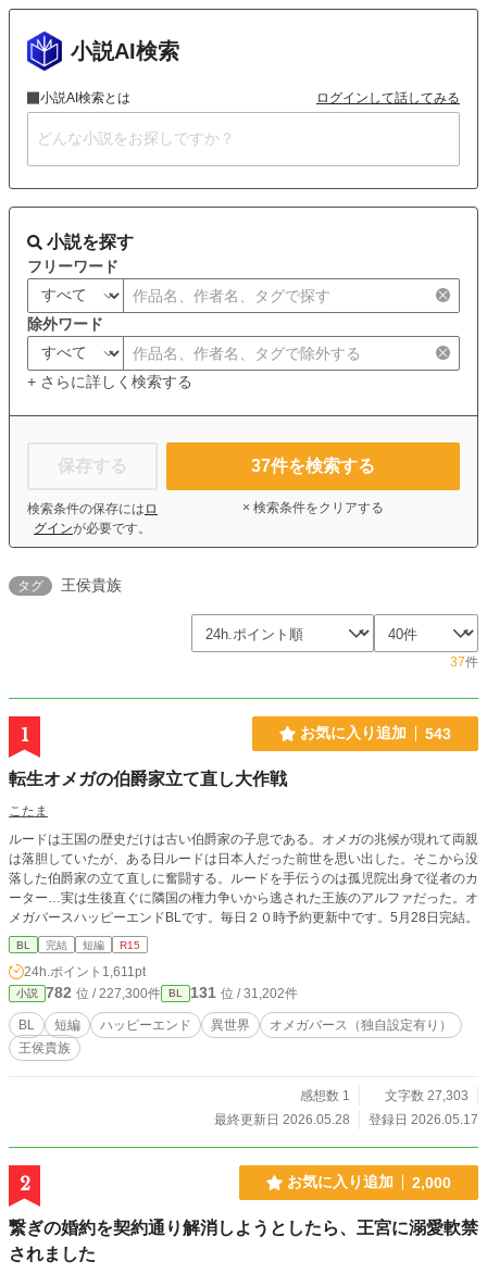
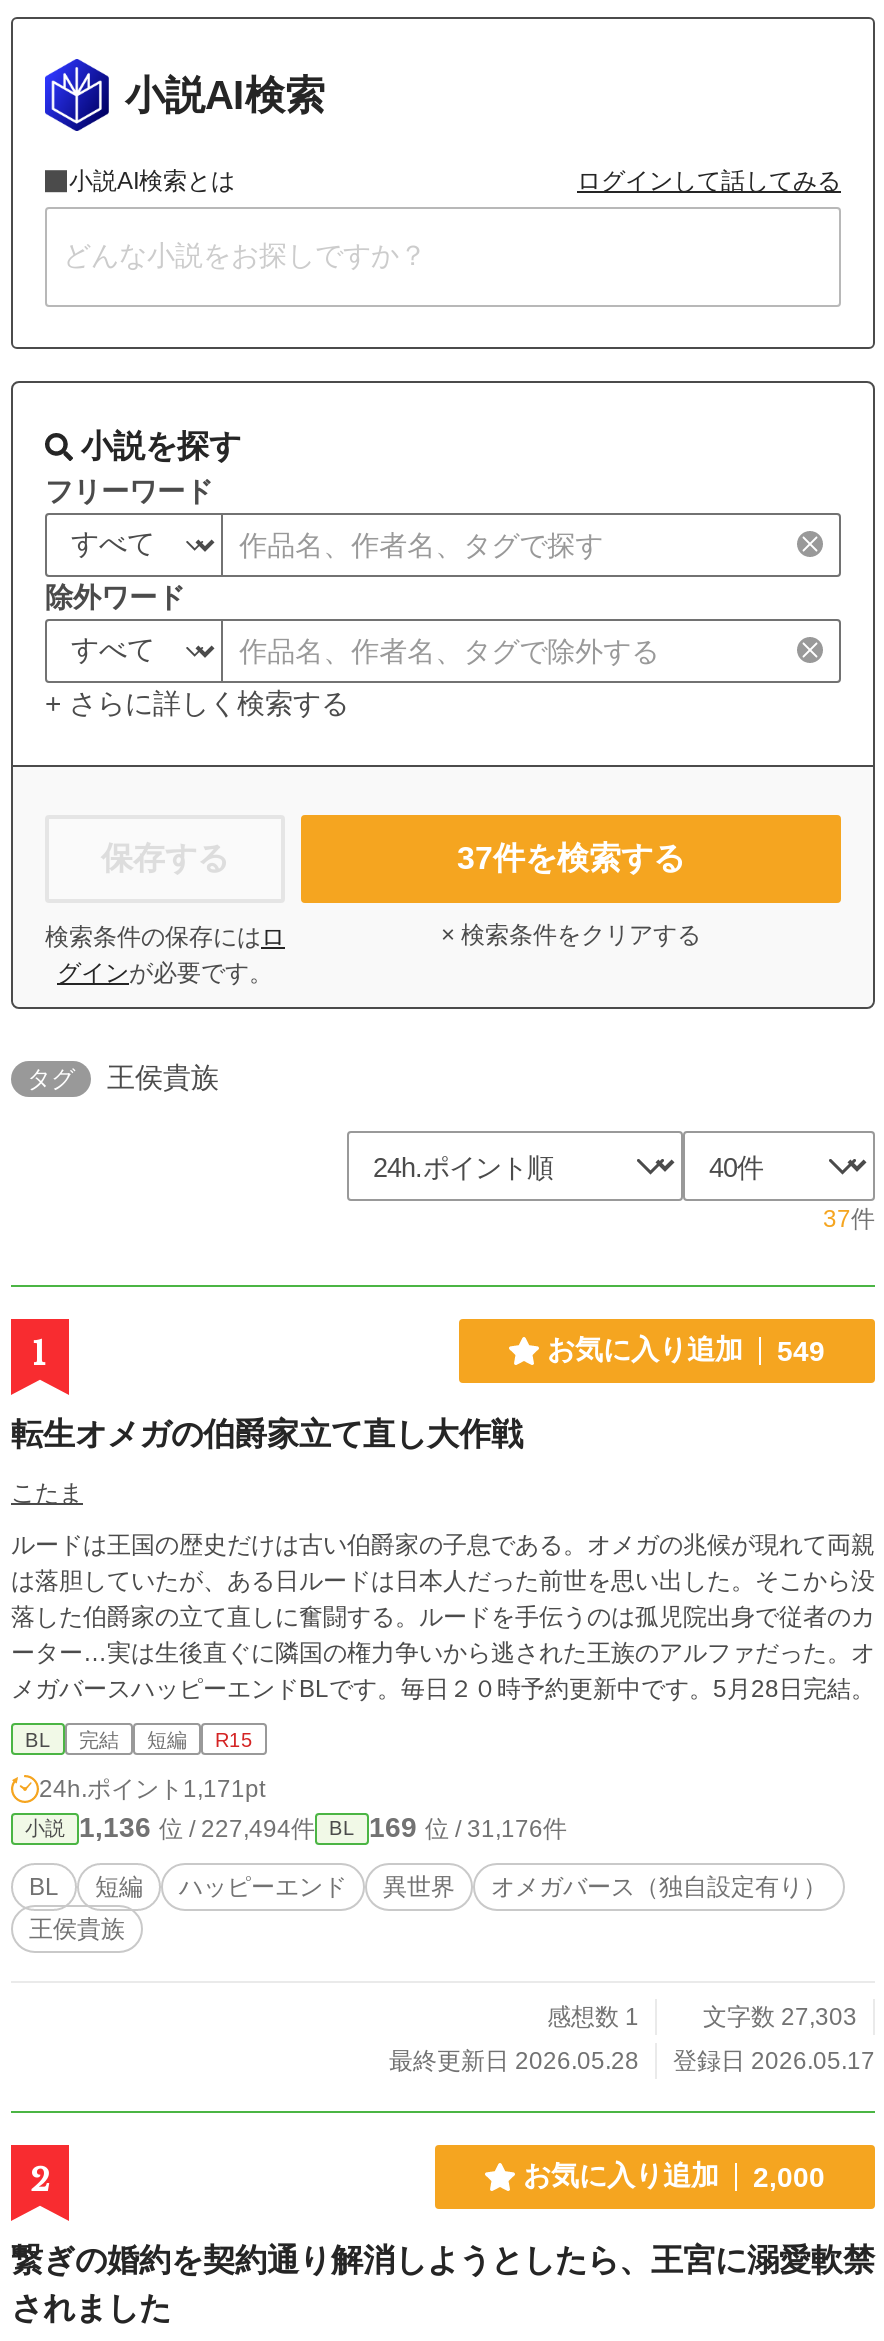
- お気に入り追加 543
+ お気に入り追加 549

- 24h.ポイント1,611pt
+ 24h.ポイント1,171pt

- 782位 / 227,300件
+ 1,136位 / 227,494件

- 131位 / 31,202件
+ 169位 / 31,176件
